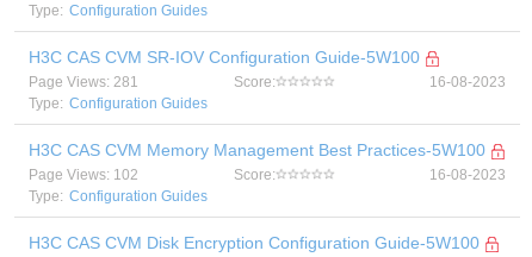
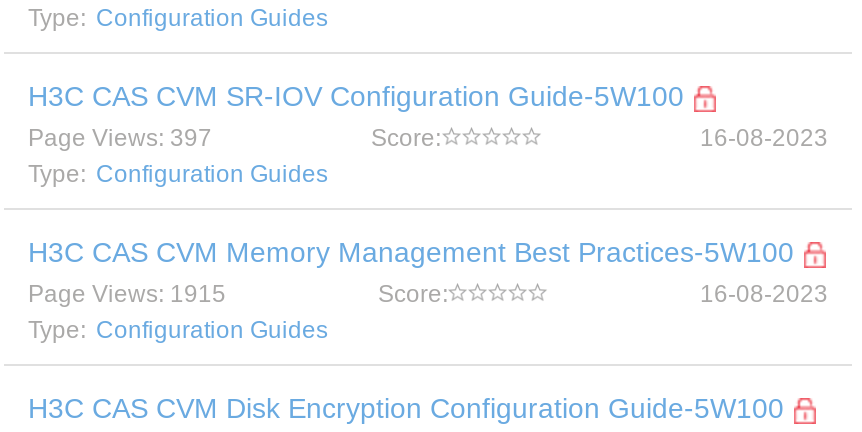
- Page Views: 281
+ Page Views: 397

- Page Views: 102
+ Page Views: 1915
